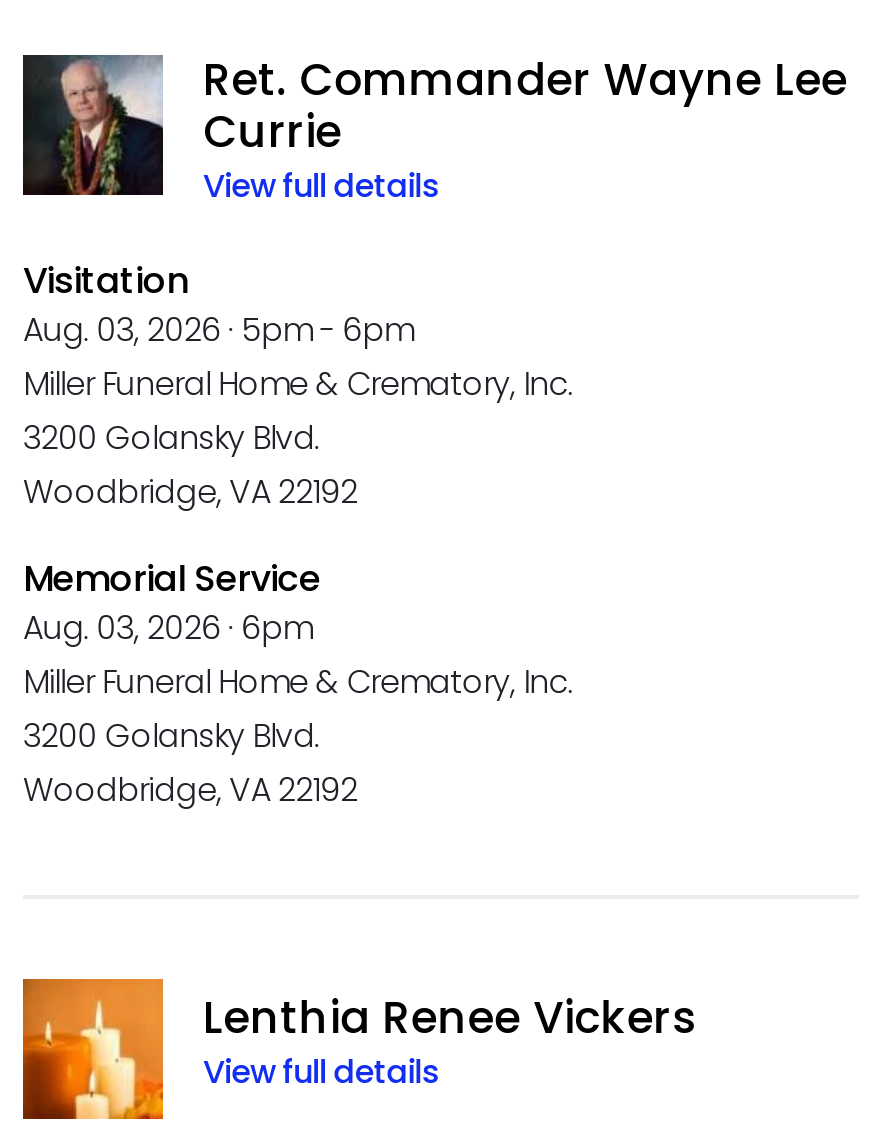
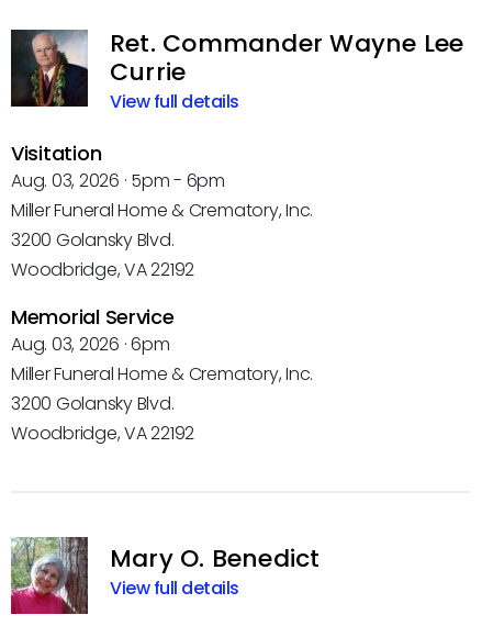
- [image]
- Lenthia Renee Vickers
+ [image]
+ Mary O. Benedict
